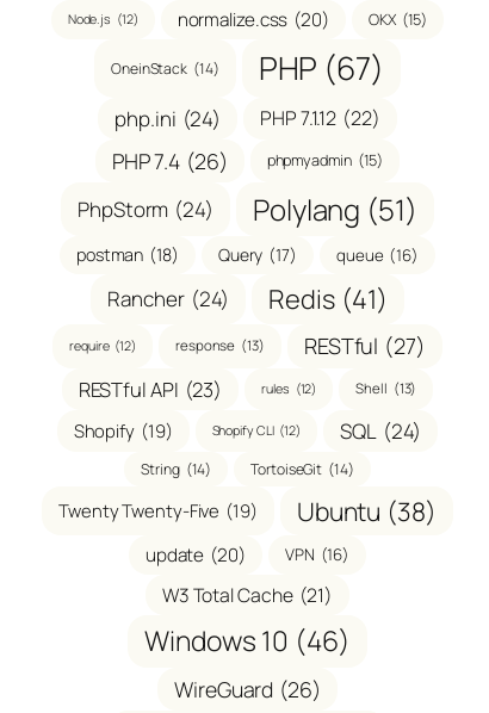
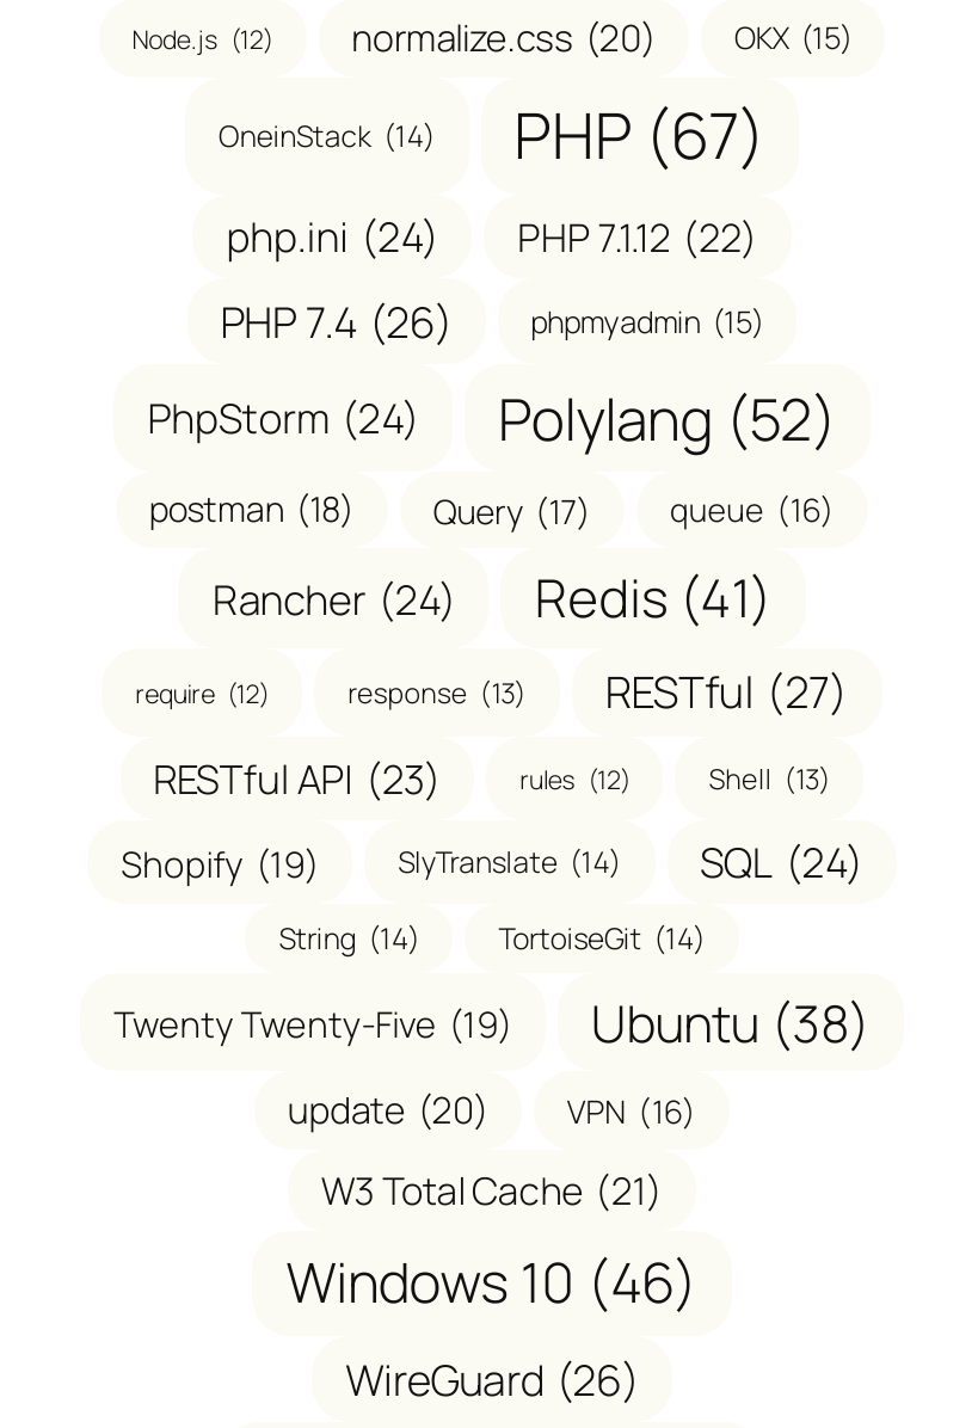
- PhpStorm (24) Polylang (51)
+ PhpStorm (24) Polylang (52)

- Shopify CLI (12)
+ SlyTranslate (14)
